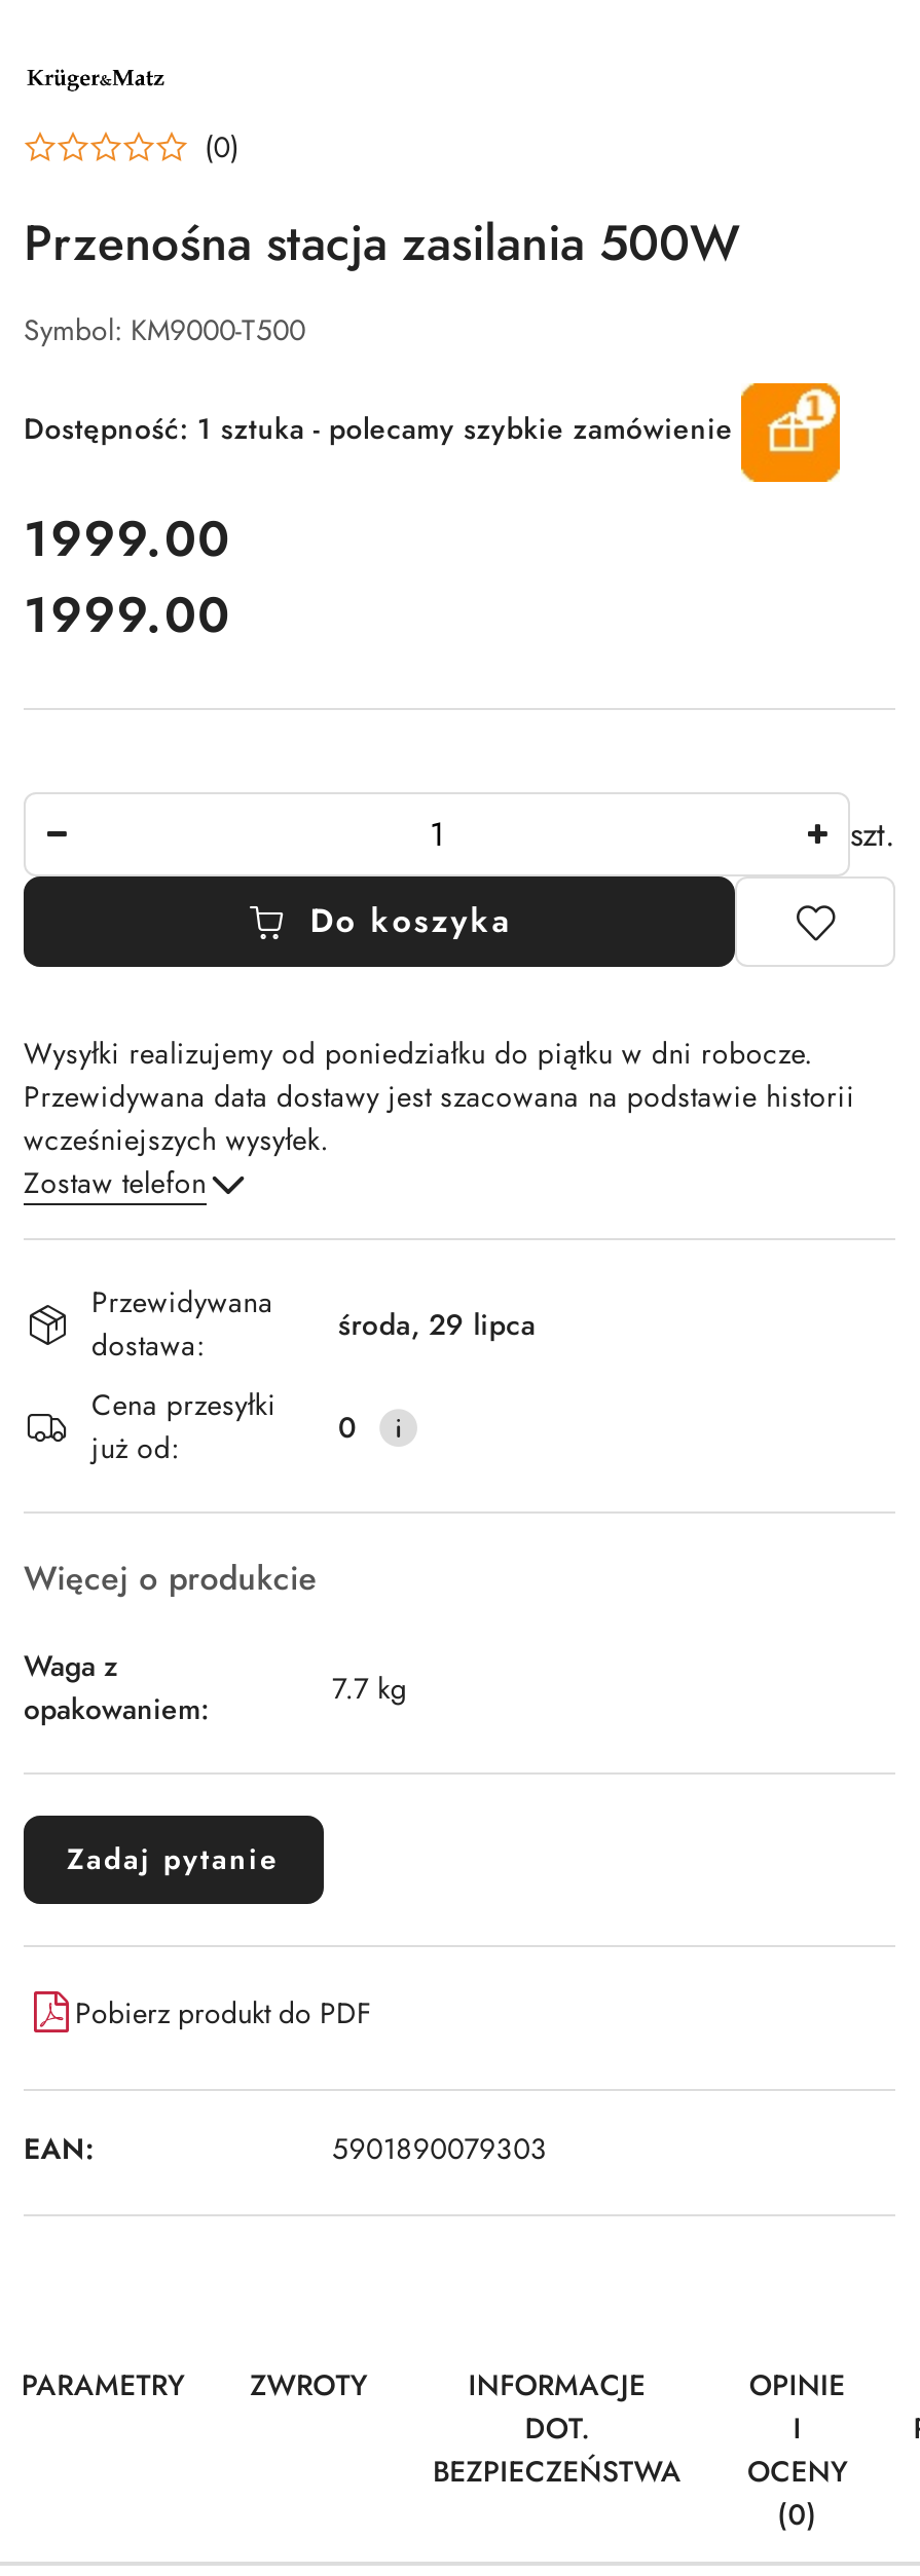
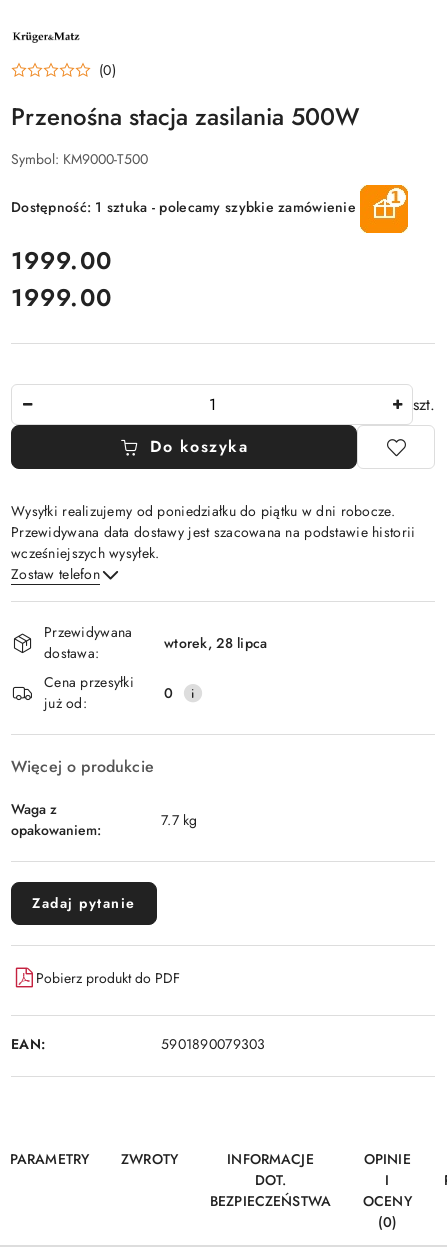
- środa, 29 lipca
+ wtorek, 28 lipca
